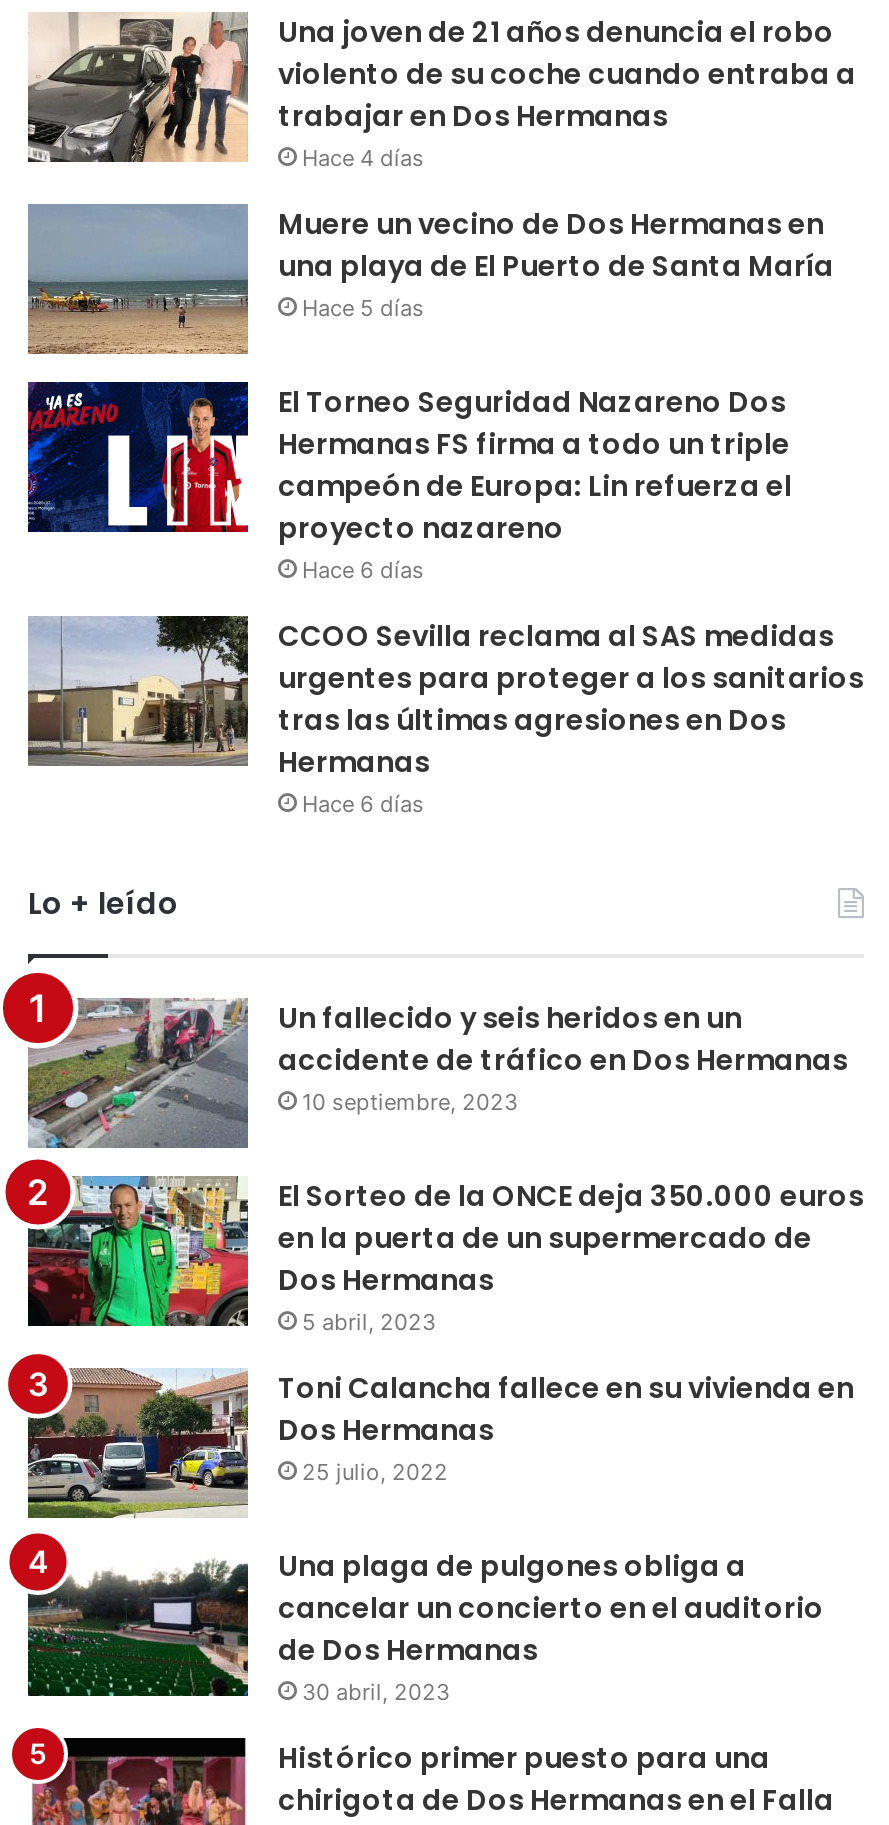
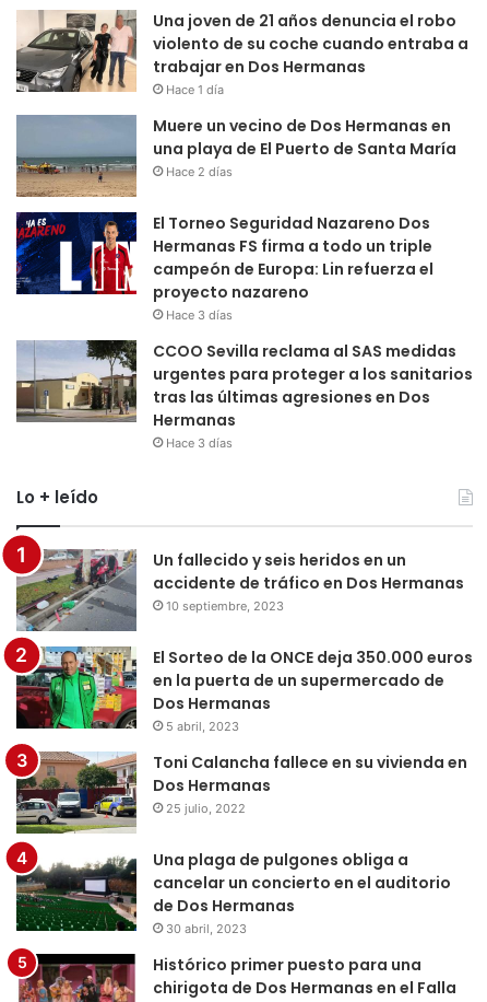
- Hace 4 días
+ Hace 1 día

- Hace 5 días
+ Hace 2 días

- Hace 6 días
+ Hace 3 días

- Hace 6 días
+ Hace 3 días
